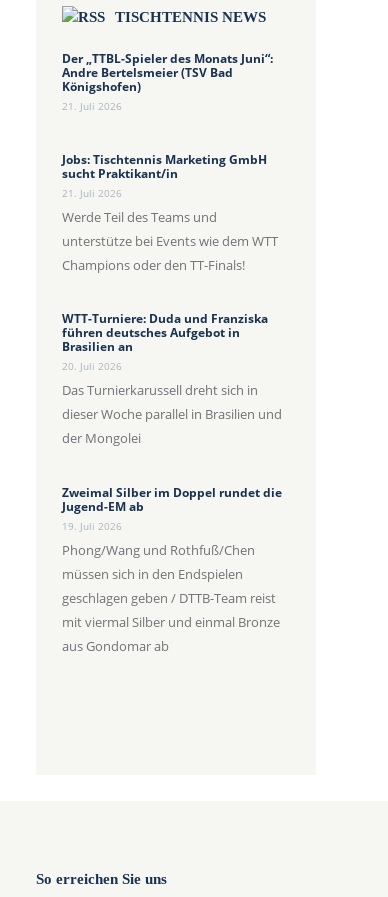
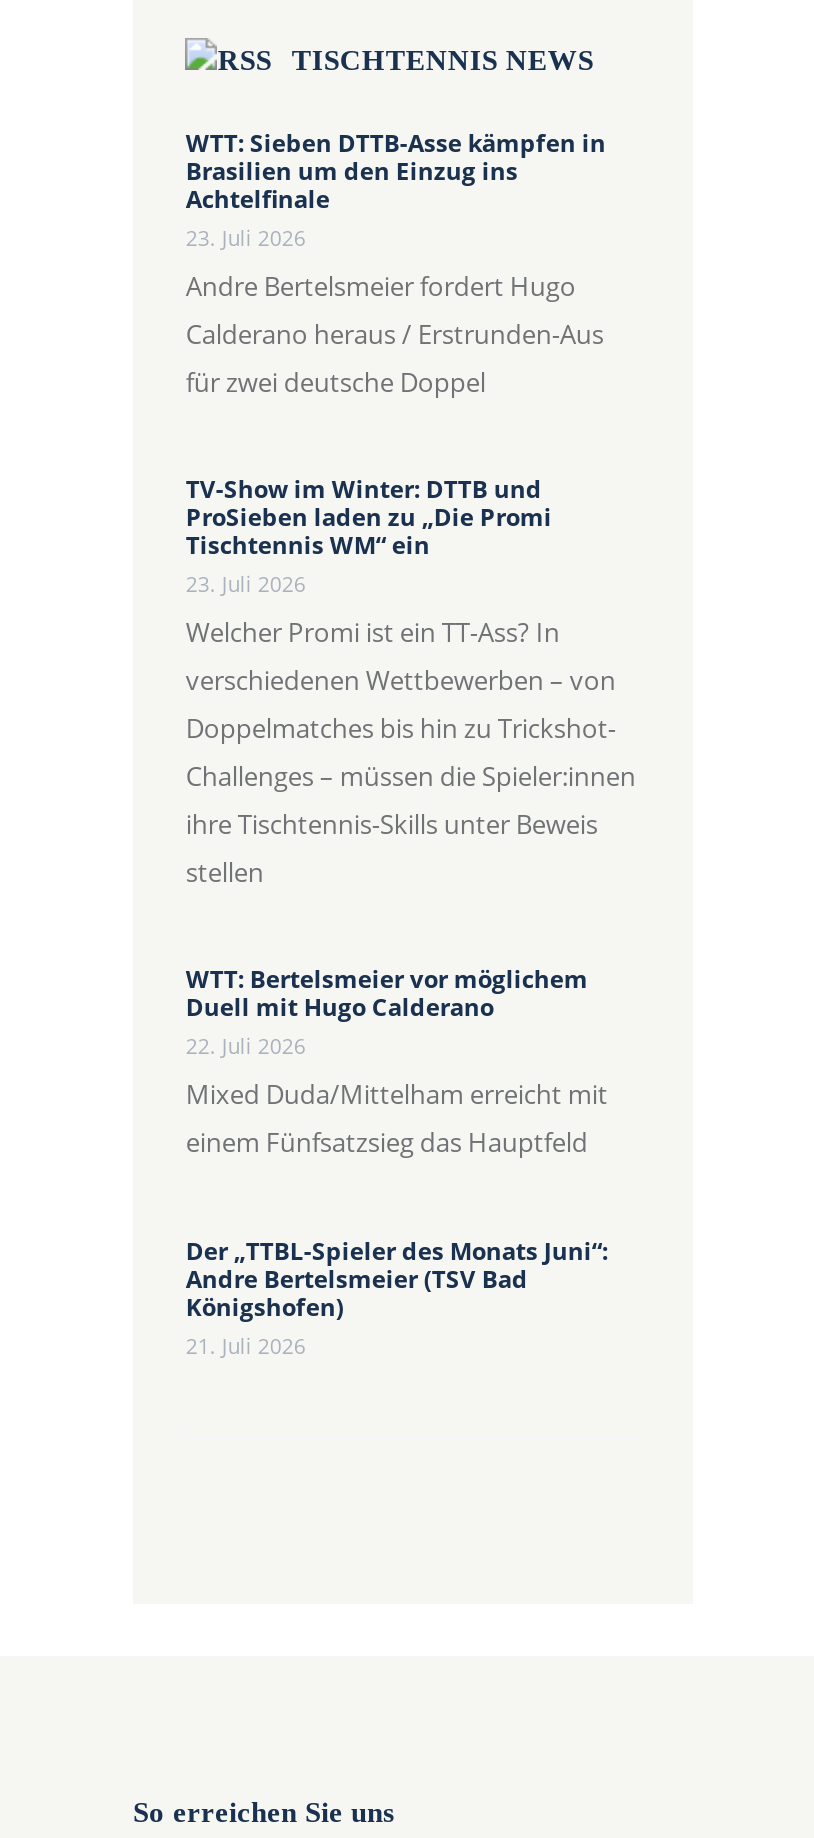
+ WTT: Sieben DTTB-Asse kämpfen in
+ Brasilien um den Einzug ins
+ Achtelfinale
+ 23. Juli 2026
+ Andre Bertelsmeier fordert Hugo
+ Calderano heraus / Erstrunden-Aus
+ für zwei deutsche Doppel
+ TV-Show im Winter: DTTB und
+ ProSieben laden zu „Die Promi
+ Tischtennis WM“ ein
+ 23. Juli 2026
+ Welcher Promi ist ein TT-Ass? In
+ verschiedenen Wettbewerben – von
+ Doppelmatches bis hin zu Trickshot-
+ Challenges – müssen die Spieler:innen
+ ihre Tischtennis-Skills unter Beweis
+ stellen
+ WTT: Bertelsmeier vor möglichem
+ Duell mit Hugo Calderano
+ 22. Juli 2026
+ Mixed Duda/Mittelham erreicht mit
+ einem Fünfsatzsieg das Hauptfeld

moved down: Der „TTBL-Spieler des Monats Juni“: | Andre Bertelsmeier (TSV Bad | Königshofen) | 21. Juli 2026

- Jobs: Tischtennis Marketing GmbH
- sucht Praktikant/in
- 21. Juli 2026
- Werde Teil des Teams und
- unterstütze bei Events wie dem WTT
- Champions oder den TT-Finals!
- WTT-Turniere: Duda und Franziska
- führen deutsches Aufgebot in
- Brasilien an
- 20. Juli 2026
- Das Turnierkarussell dreht sich in
- dieser Woche parallel in Brasilien und
- der Mongolei
- Zweimal Silber im Doppel rundet die
- Jugend-EM ab
- 19. Juli 2026
- Phong/Wang und Rothfuß/Chen
- müssen sich in den Endspielen
- geschlagen geben / DTTB-Team reist
- mit viermal Silber und einmal Bronze
- aus Gondomar ab
